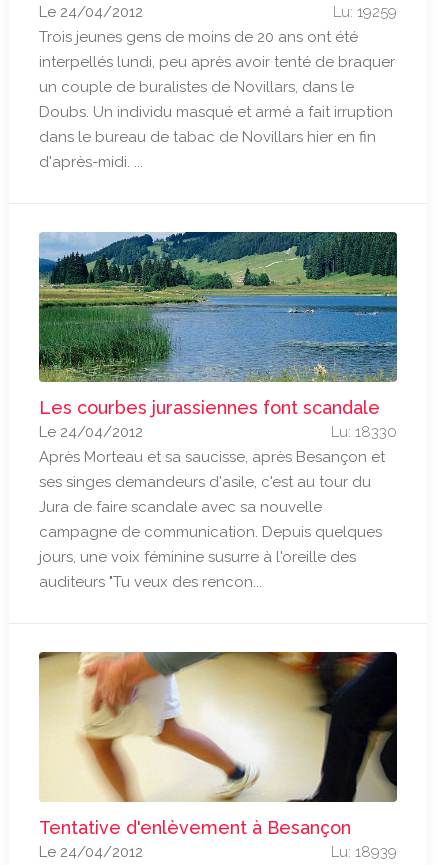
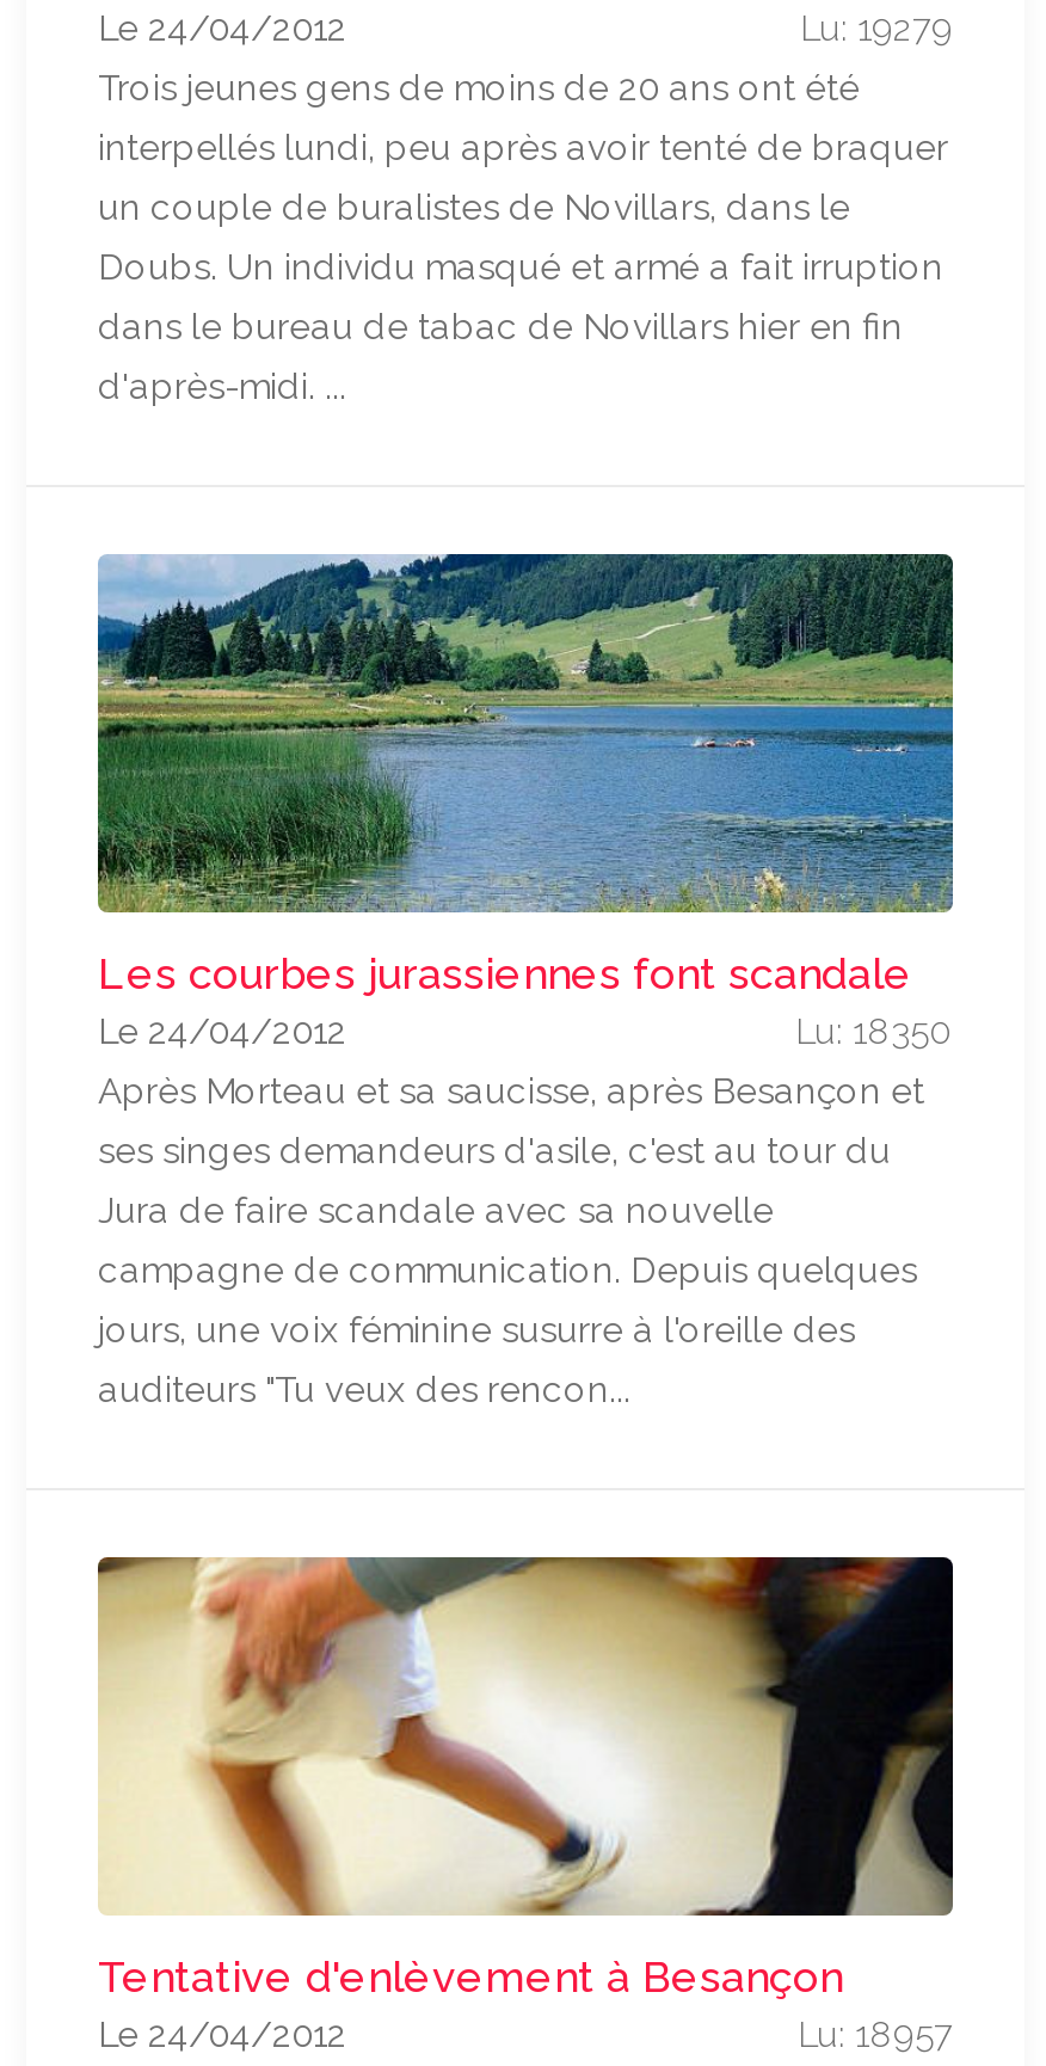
- Lu: 19259
+ Lu: 19279

- Lu: 18330
+ Lu: 18350

- Lu: 18939
+ Lu: 18957
